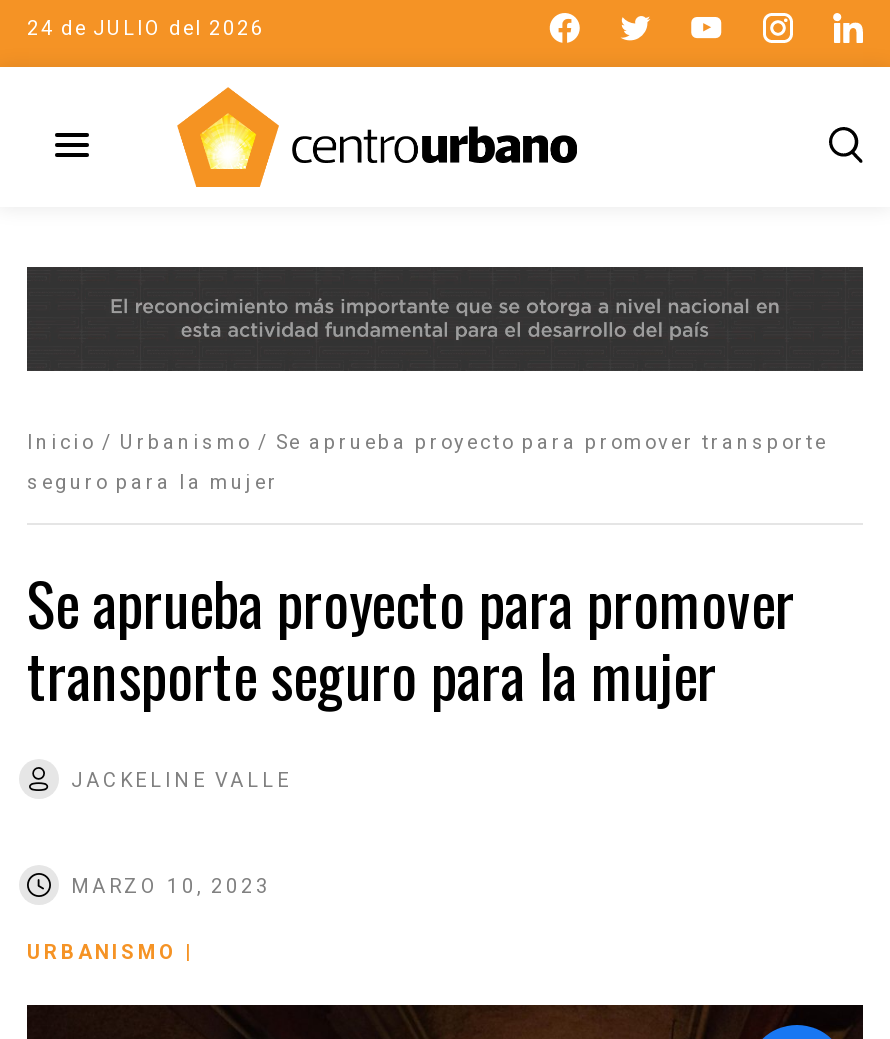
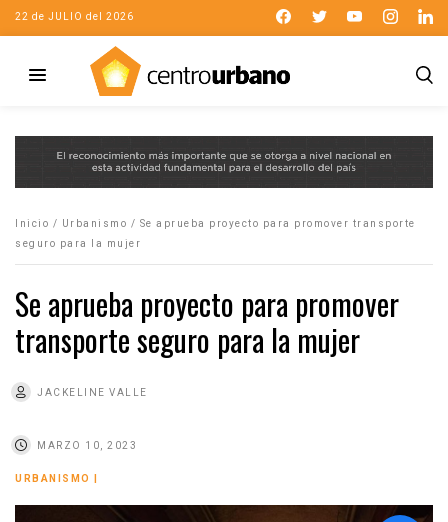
- 24 de JULIO del 2026
+ 22 de JULIO del 2026
